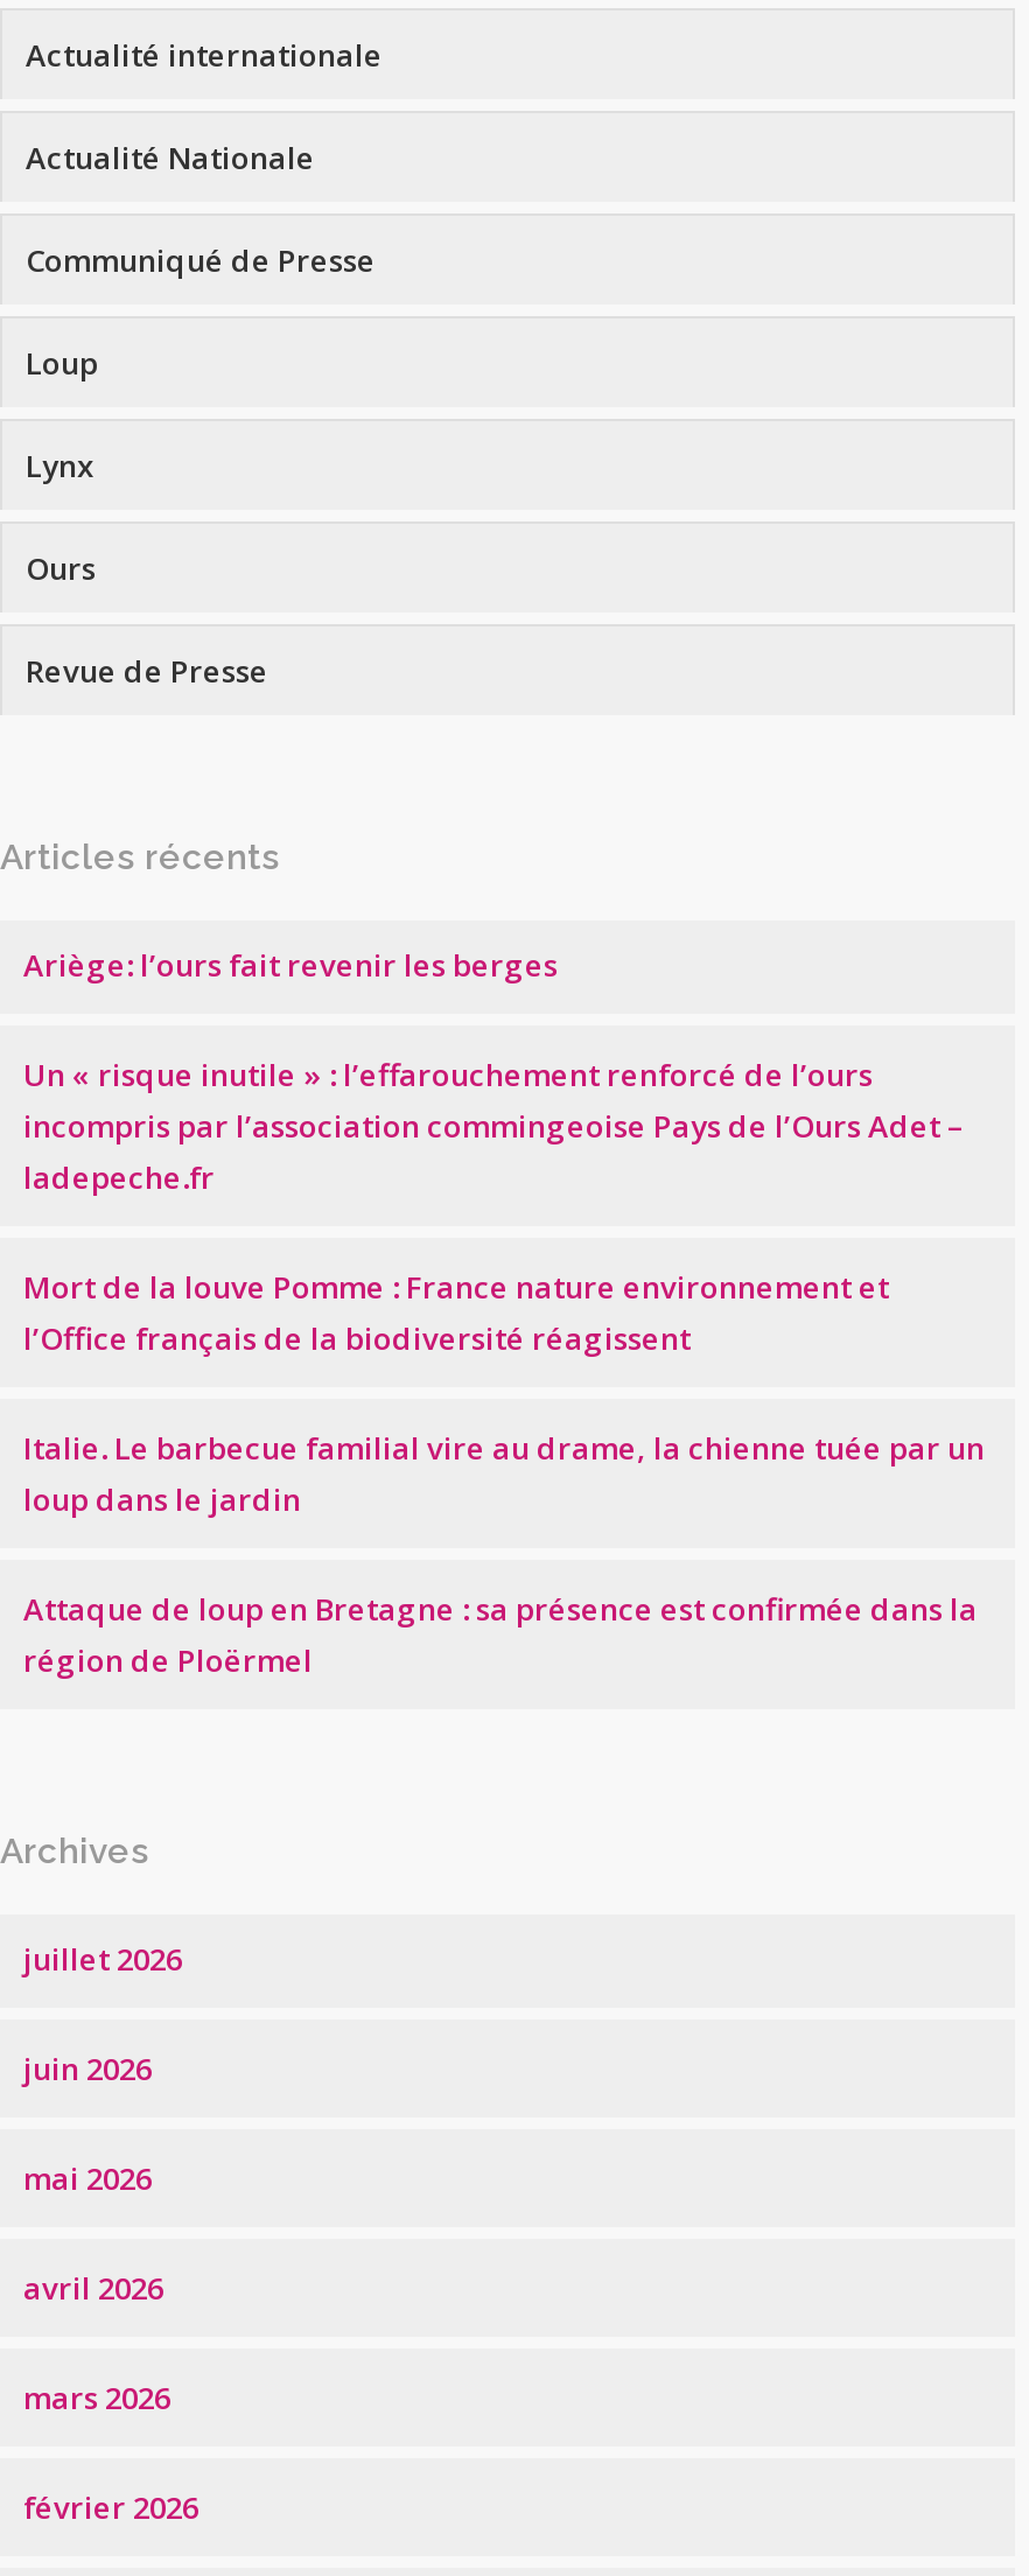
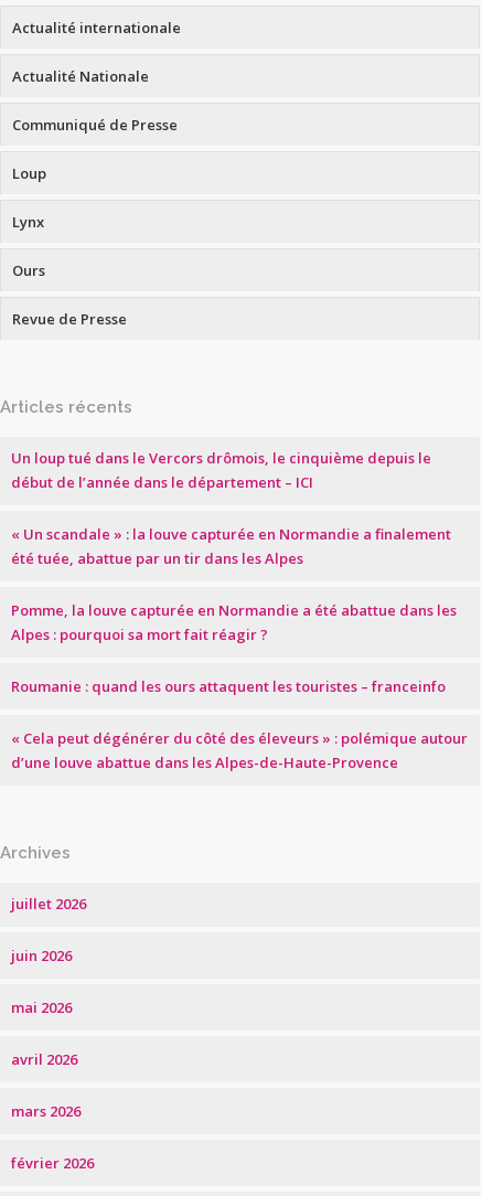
- Ariège: l’ours fait revenir les berges
+ Un loup tué dans le Vercors drômois, le cinquième depuis le
+ début de l’année dans le département – ICI

- Un « risque inutile » : l’effarouchement renforcé de l’ours
- incompris par l’association commingeoise Pays de l’Ours Adet –
- ladepeche.fr
+ « Un scandale » : la louve capturée en Normandie a finalement
+ été tuée, abattue par un tir dans les Alpes

- Mort de la louve Pomme : France nature environnement et
- l’Office français de la biodiversité réagissent
+ Pomme, la louve capturée en Normandie a été abattue dans les
+ Alpes : pourquoi sa mort fait réagir ?

- Italie. Le barbecue familial vire au drame, la chienne tuée par un
- loup dans le jardin
+ Roumanie : quand les ours attaquent les touristes – franceinfo

- Attaque de loup en Bretagne : sa présence est confirmée dans la
- région de Ploërmel
+ « Cela peut dégénérer du côté des éleveurs » : polémique autour
+ d’une louve abattue dans les Alpes-de-Haute-Provence
